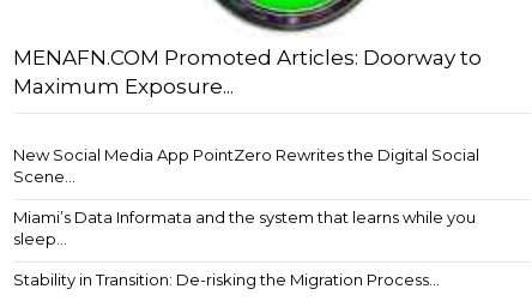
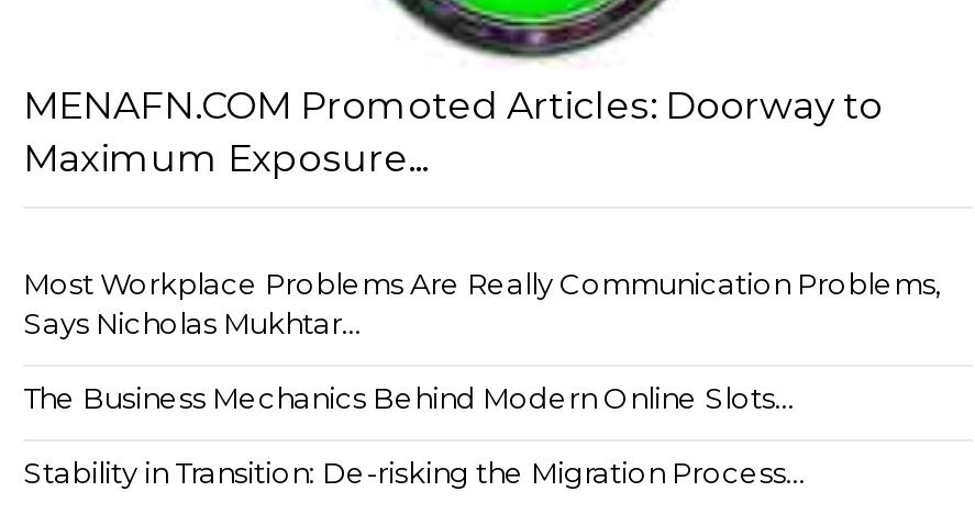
- New Social Media App PointZero Rewrites the Digital Social
- Scene...
+ Most Workplace Problems Are Really Communication Problems,
+ Says Nicholas Mukhtar...

- Miami’s Data Informata and the system that learns while you
- sleep...
+ The Business Mechanics Behind Modern Online Slots...
